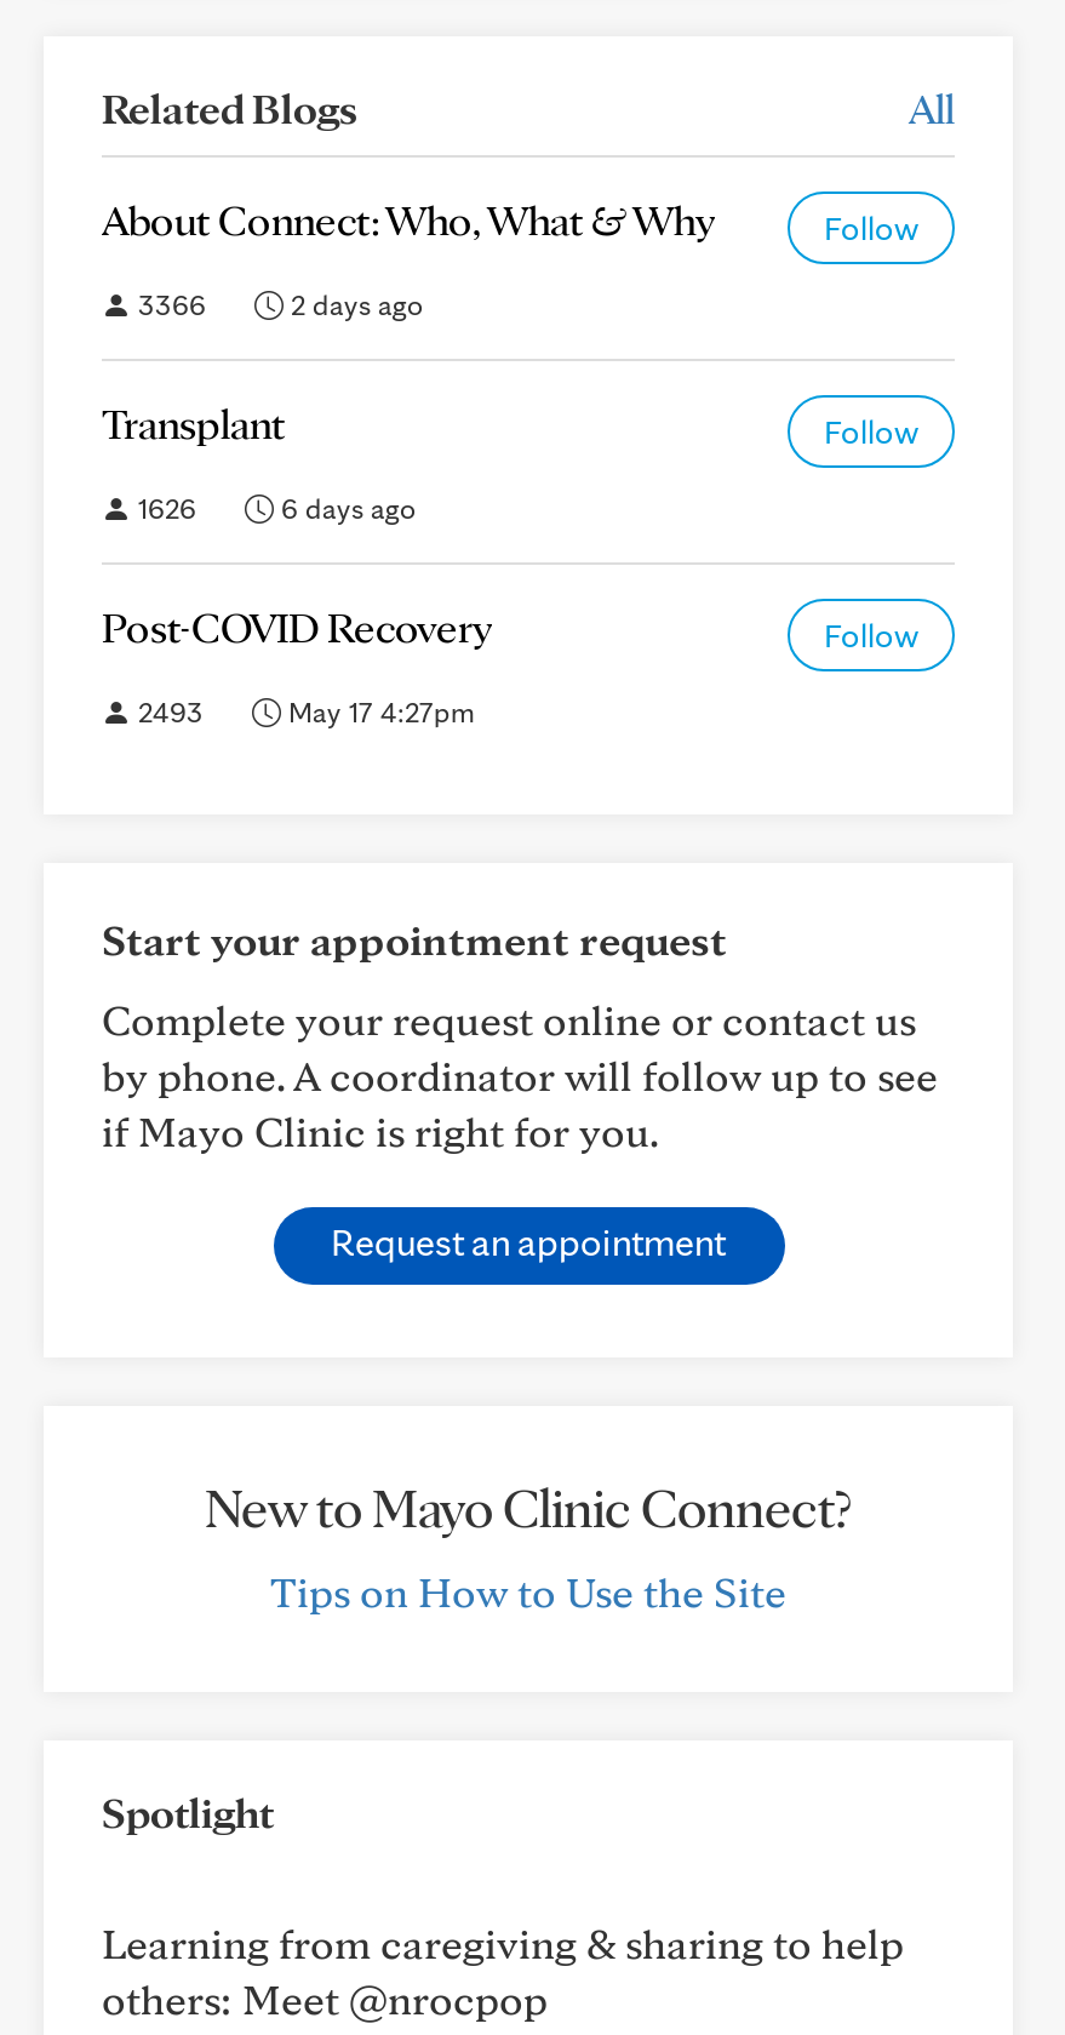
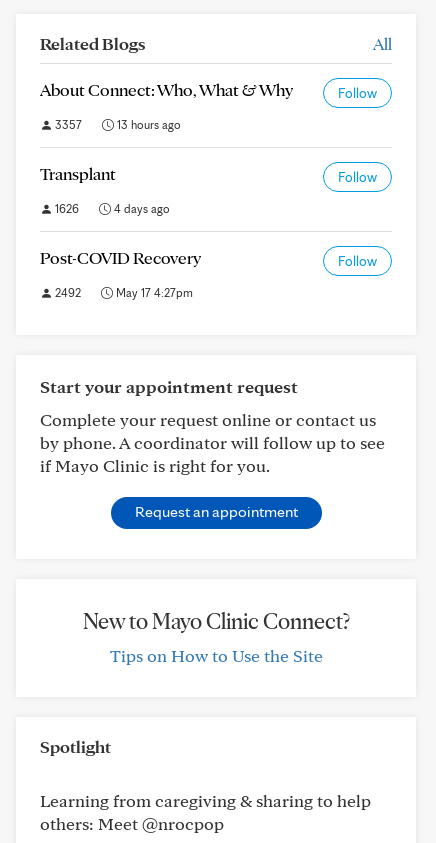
- 3366
+ 3357

- 2 days ago
+ 13 hours ago

- 6 days ago
+ 4 days ago

- 2493
+ 2492
